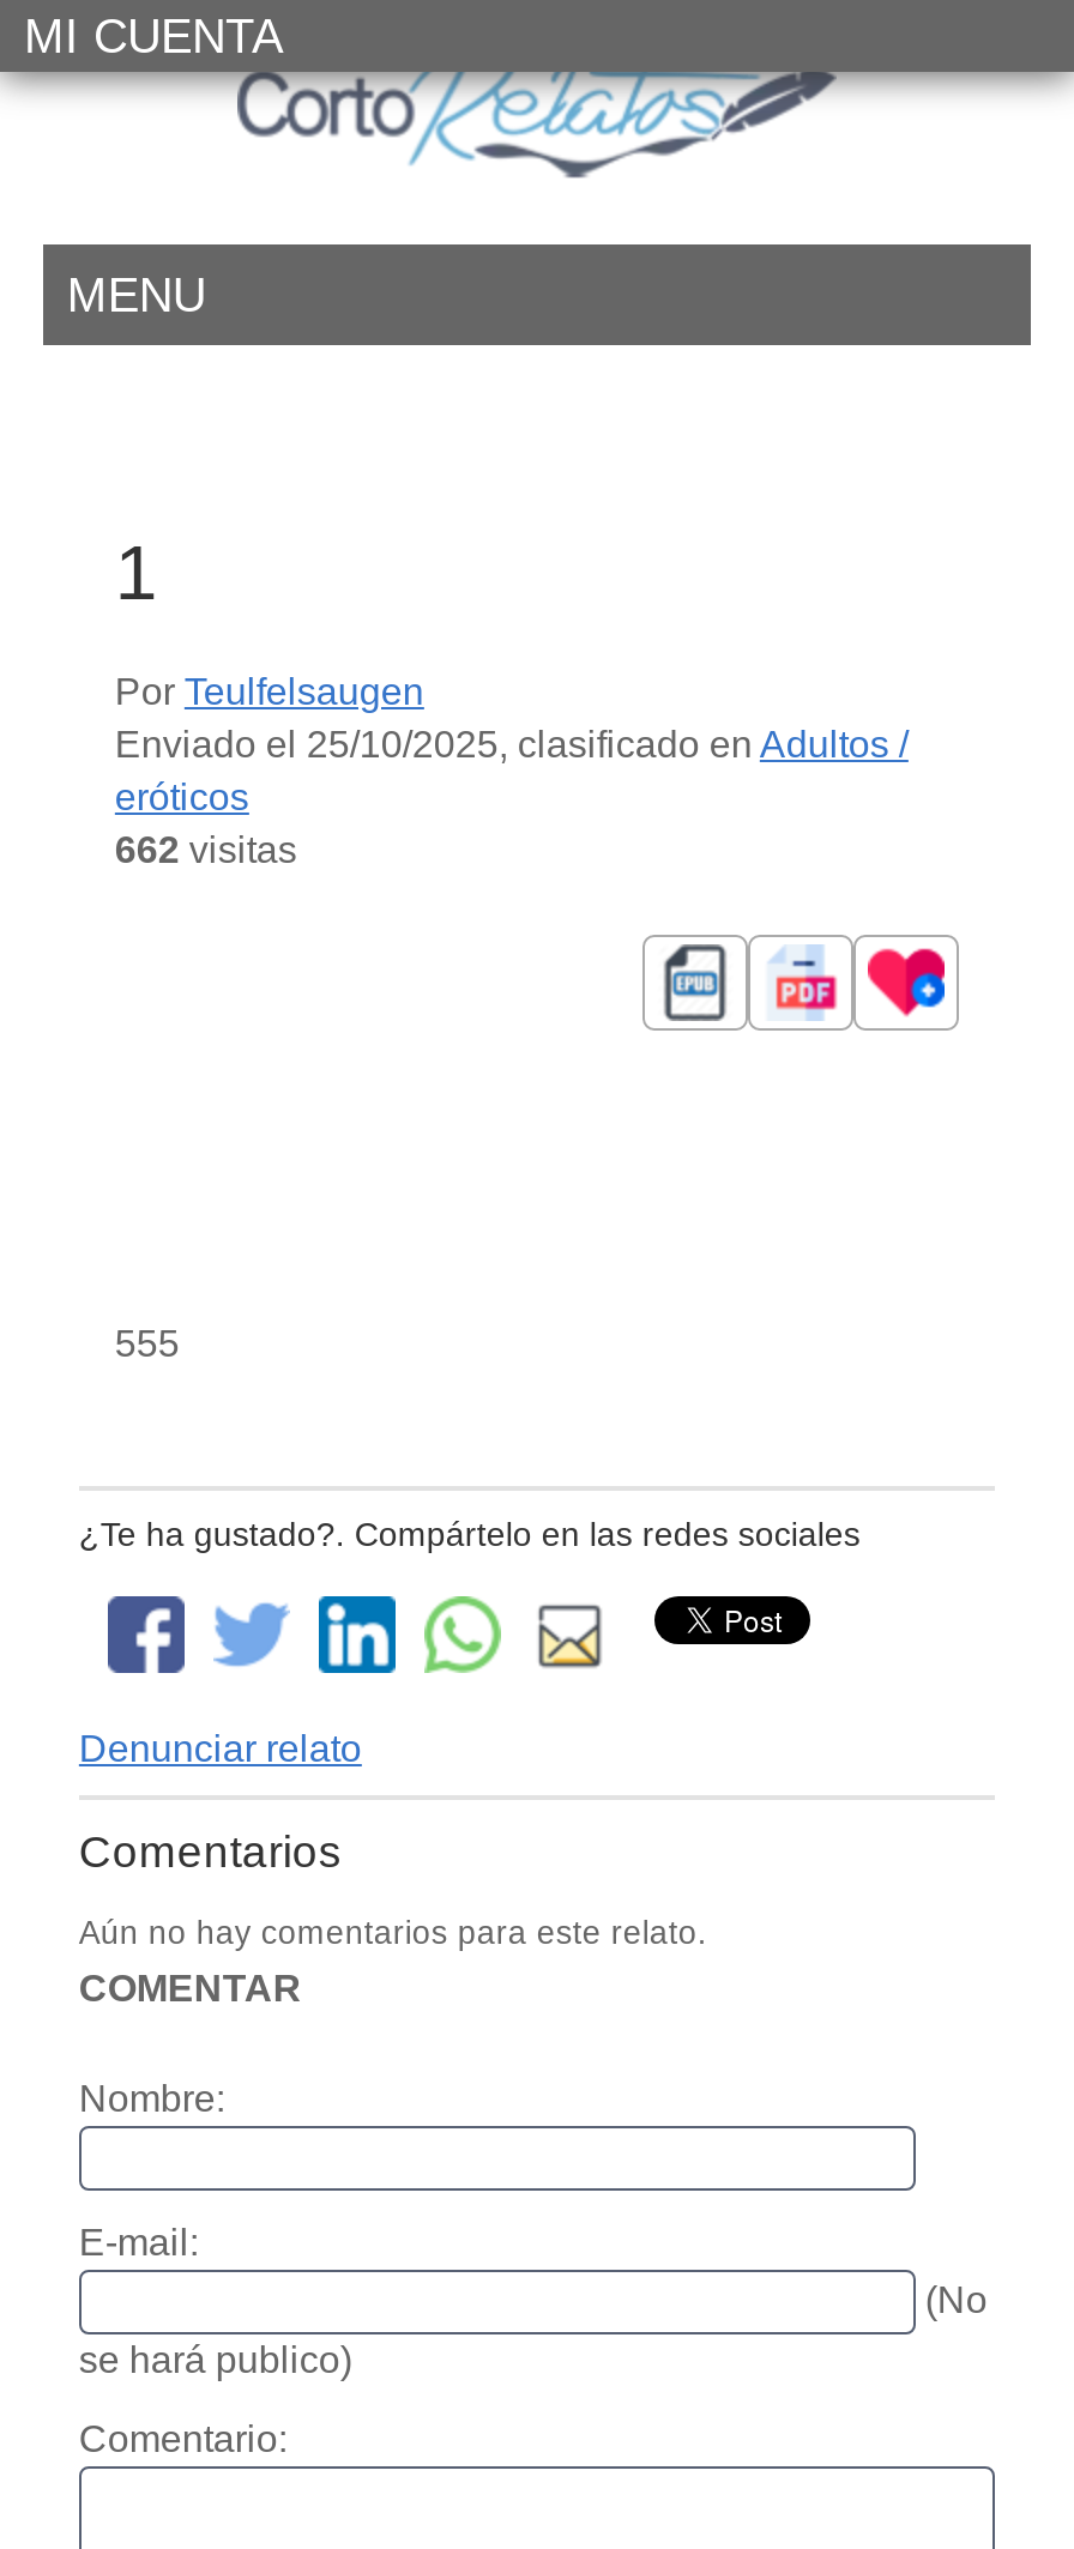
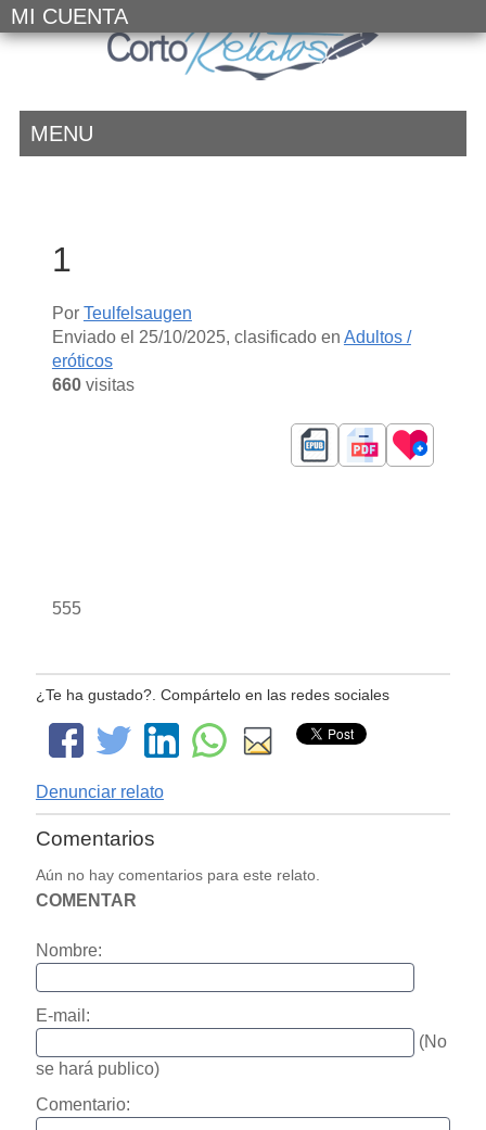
- 662 visitas
+ 660 visitas
